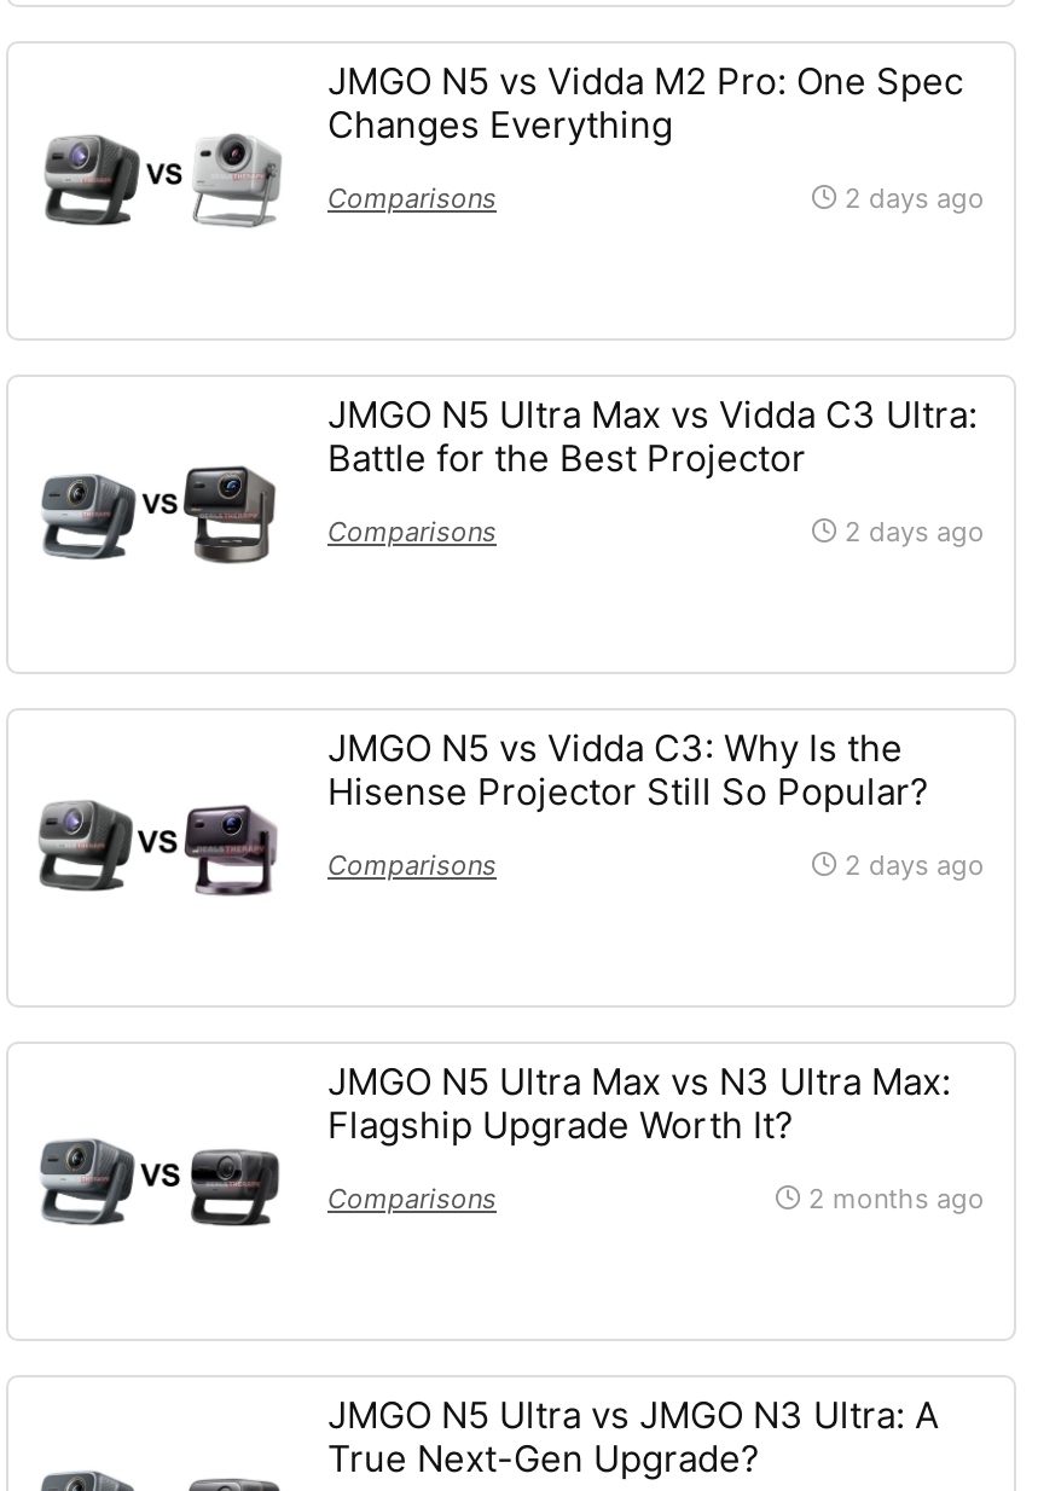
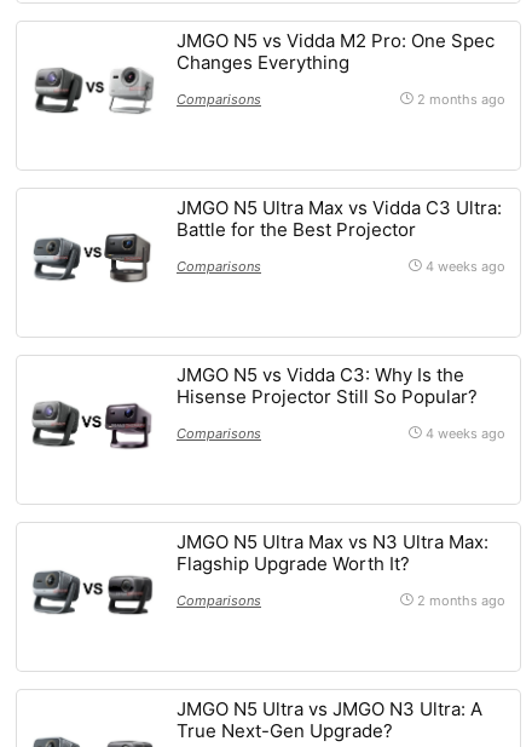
- 2 days ago
+ 2 months ago

- 2 days ago
+ 4 weeks ago

- 2 days ago
+ 4 weeks ago
